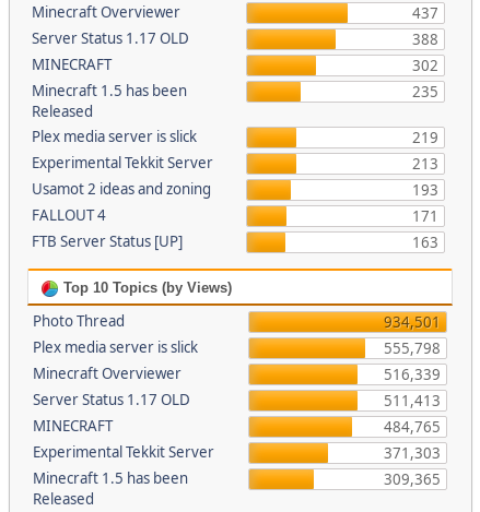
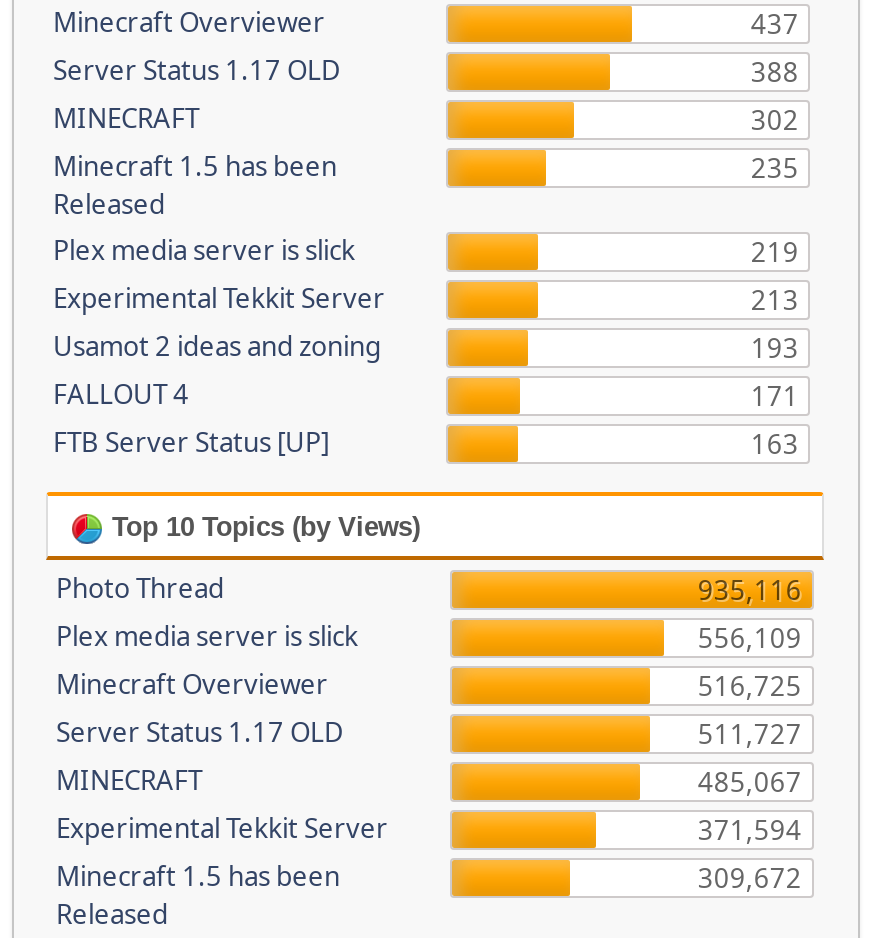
- 934,501
+ 935,116

- 555,798
+ 556,109

- 516,339
+ 516,725

- 511,413
+ 511,727

- 484,765
+ 485,067

- 371,303
+ 371,594

- 309,365
+ 309,672
